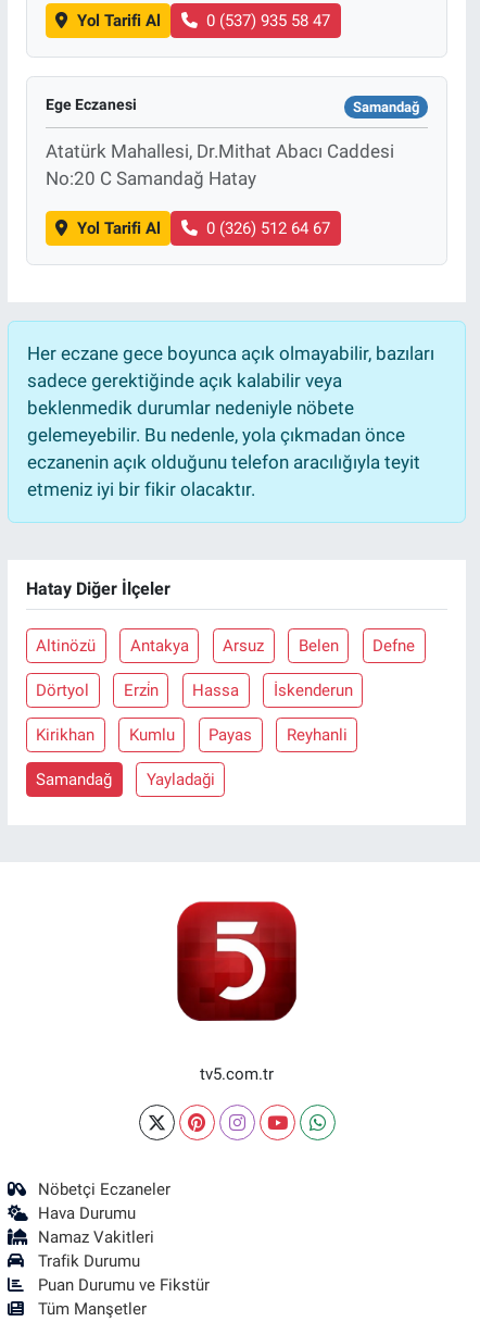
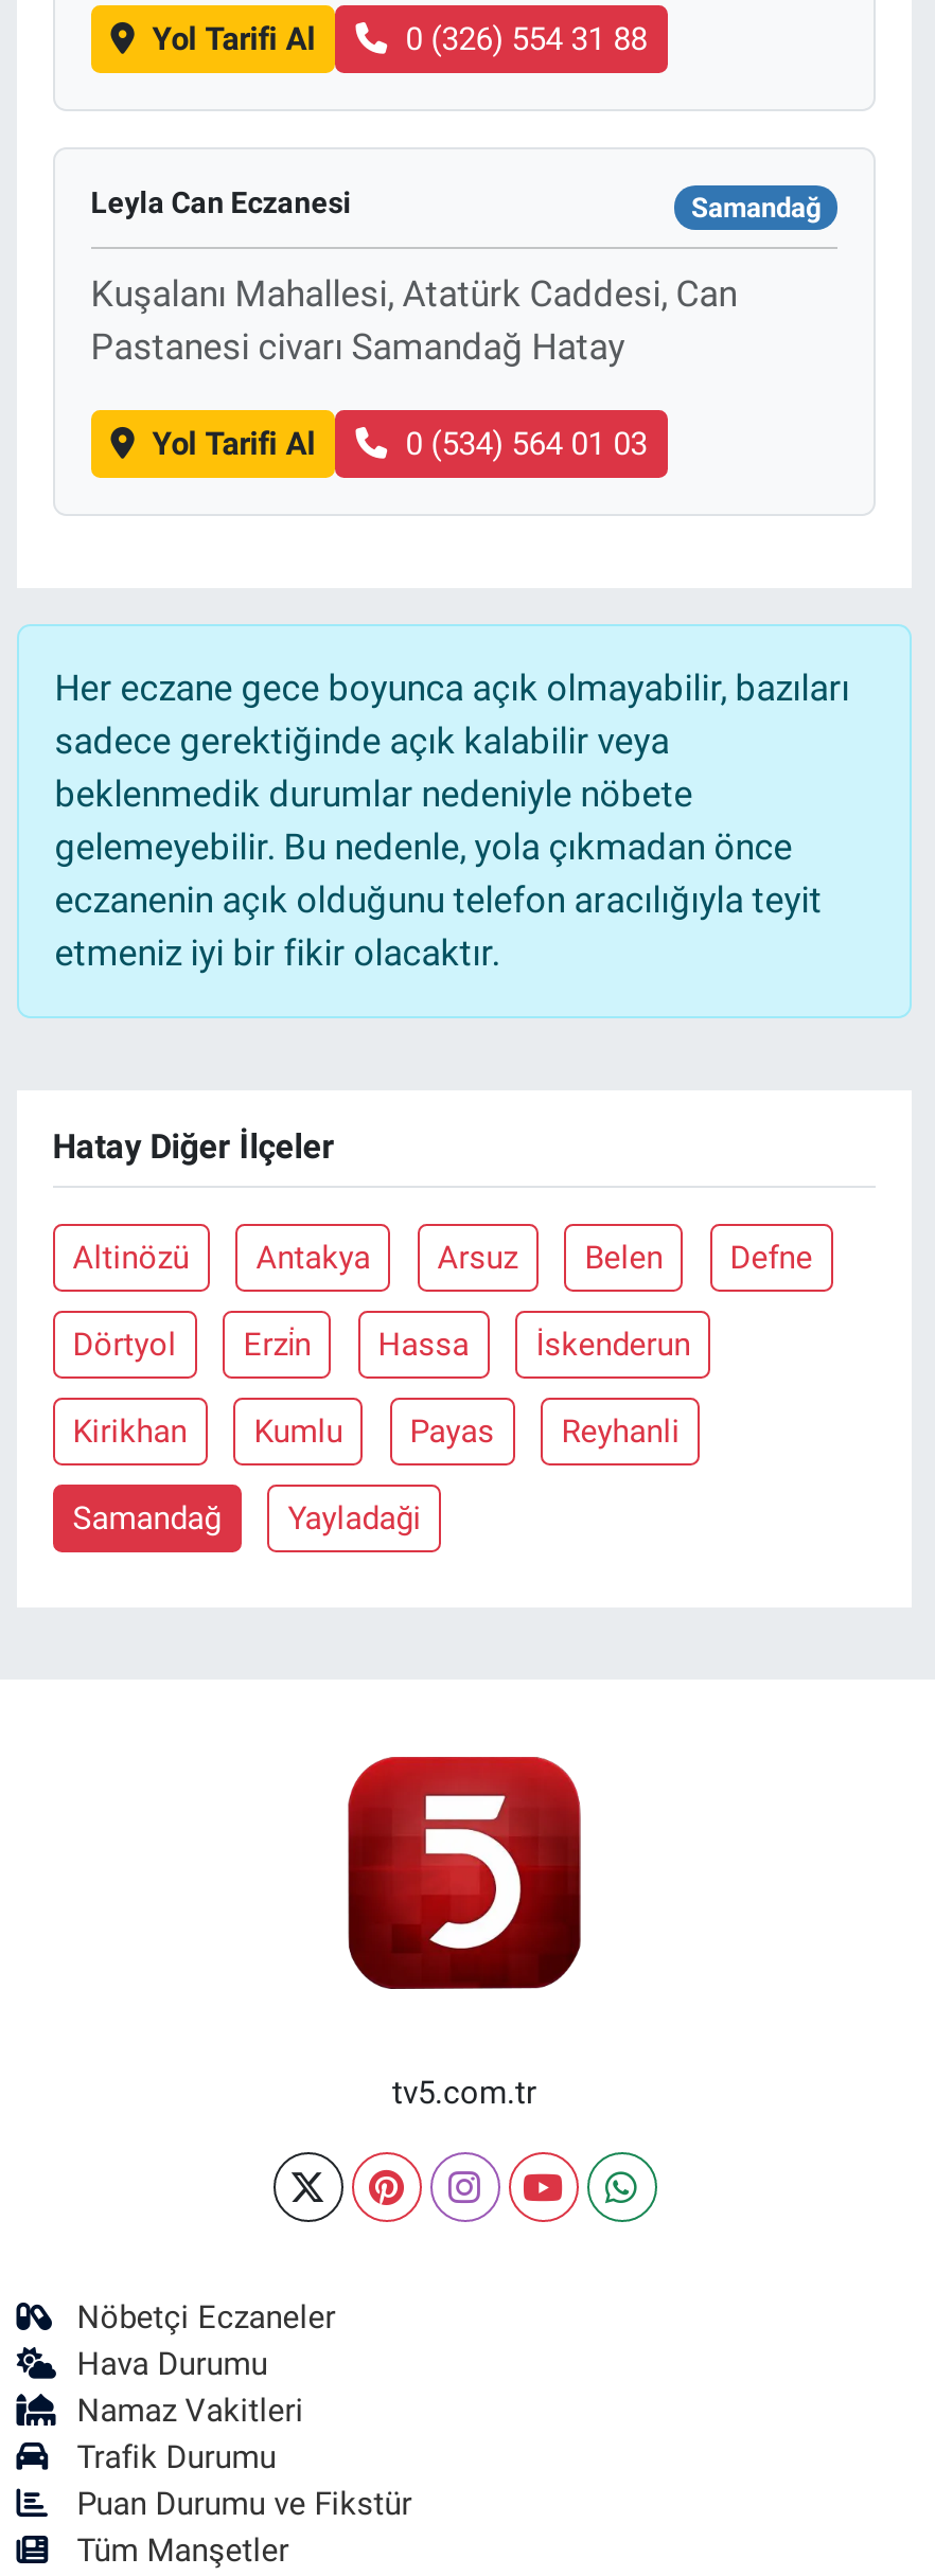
- 0 (537) 935 58 47
+ 0 (326) 554 31 88

- Ege Eczanesi
+ Leyla Can Eczanesi

- Atatürk Mahallesi, Dr.Mithat Abacı Caddesi
+ Kuşalanı Mahallesi, Atatürk Caddesi, Can

- No:20 C Samandağ Hatay
+ Pastanesi civarı Samandağ Hatay

- 0 (326) 512 64 67
+ 0 (534) 564 01 03
